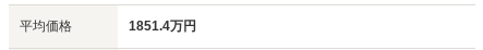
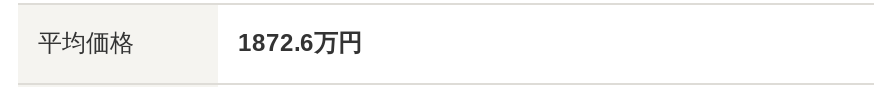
- 1851.4万円
+ 1872.6万円
